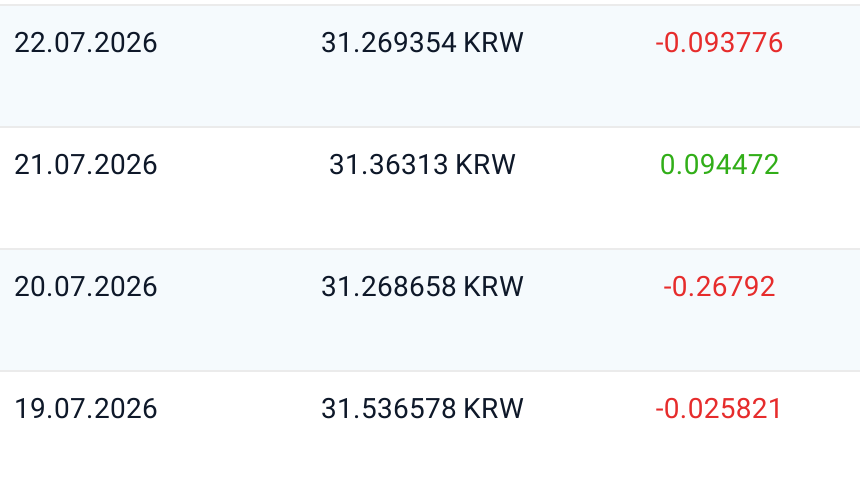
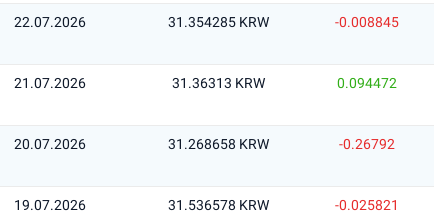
- 31.269354 KRW
+ 31.354285 KRW

- -0.093776
+ -0.008845
